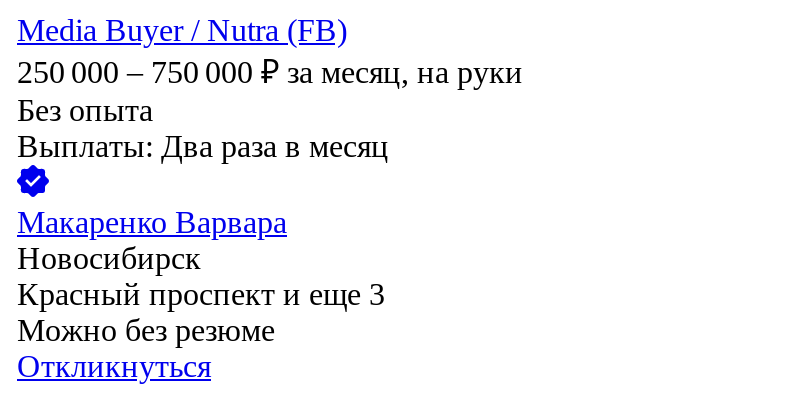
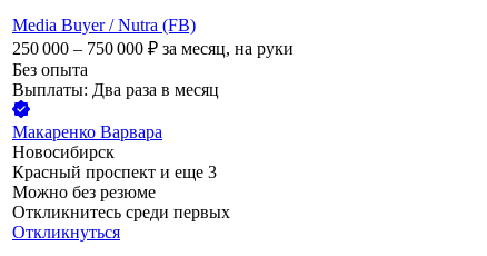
+ Откликнитесь среди первых
